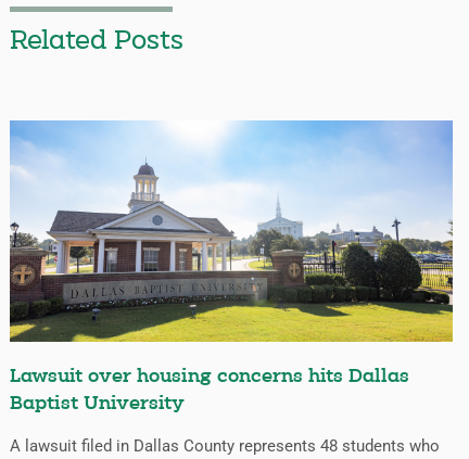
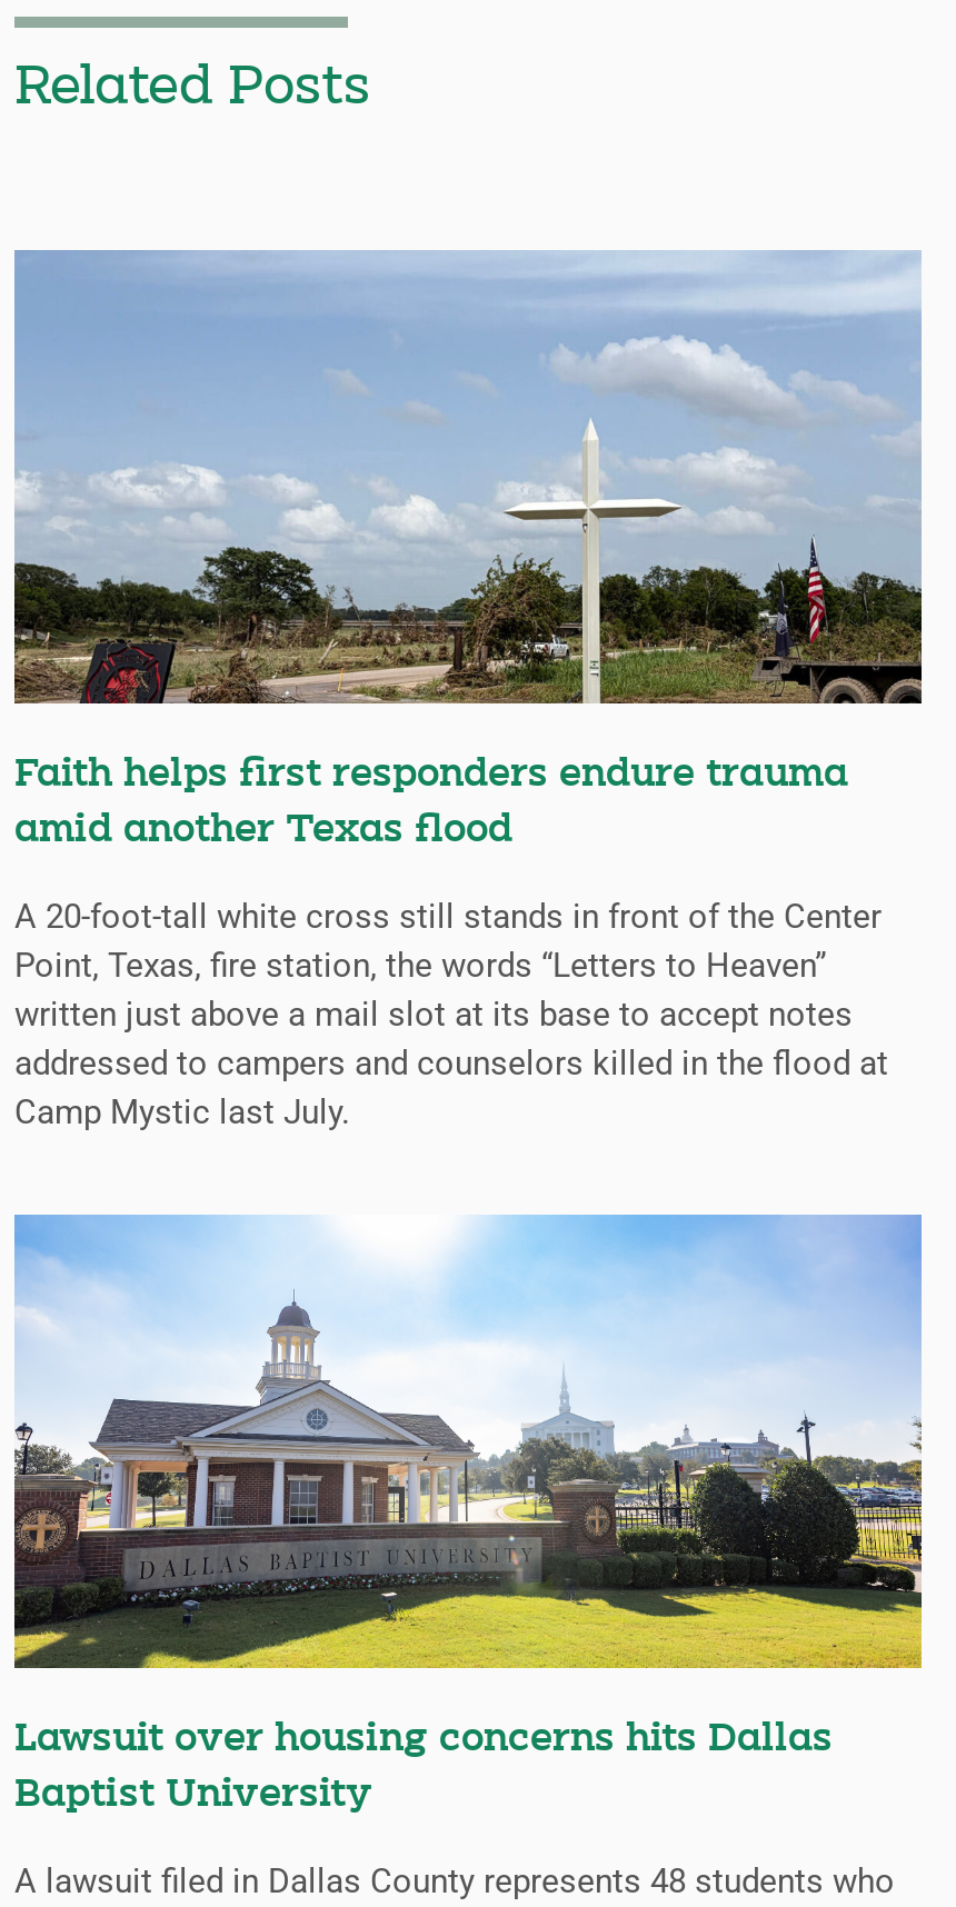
+ [image]
+ Faith helps first responders endure trauma
+ amid another Texas flood
+ A 20-foot-tall white cross still stands in front of the Center
+ Point, Texas, fire station, the words “Letters to Heaven”
+ written just above a mail slot at its base to accept notes
+ addressed to campers and counselors killed in the flood at
+ Camp Mystic last July.
